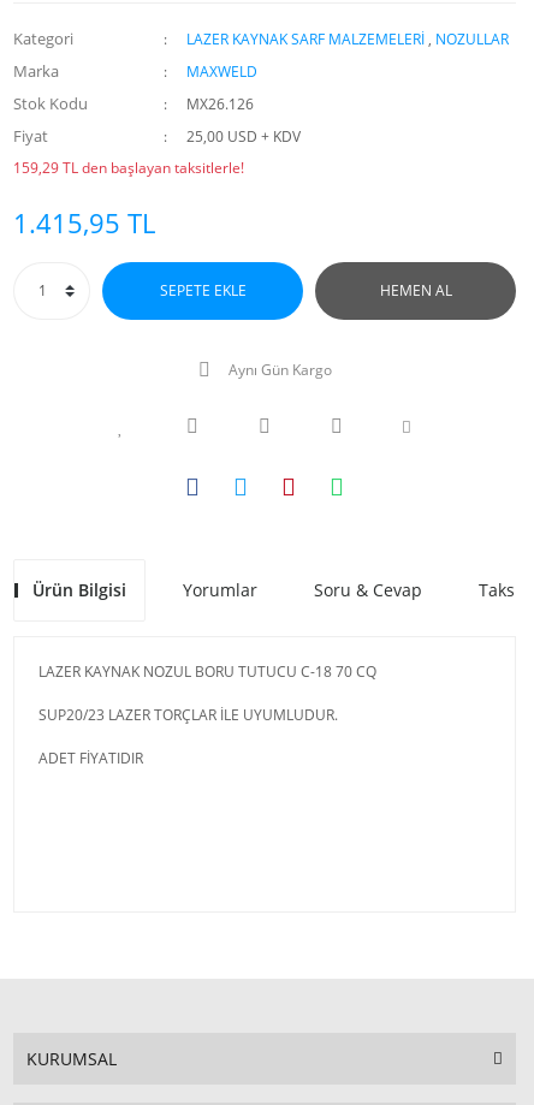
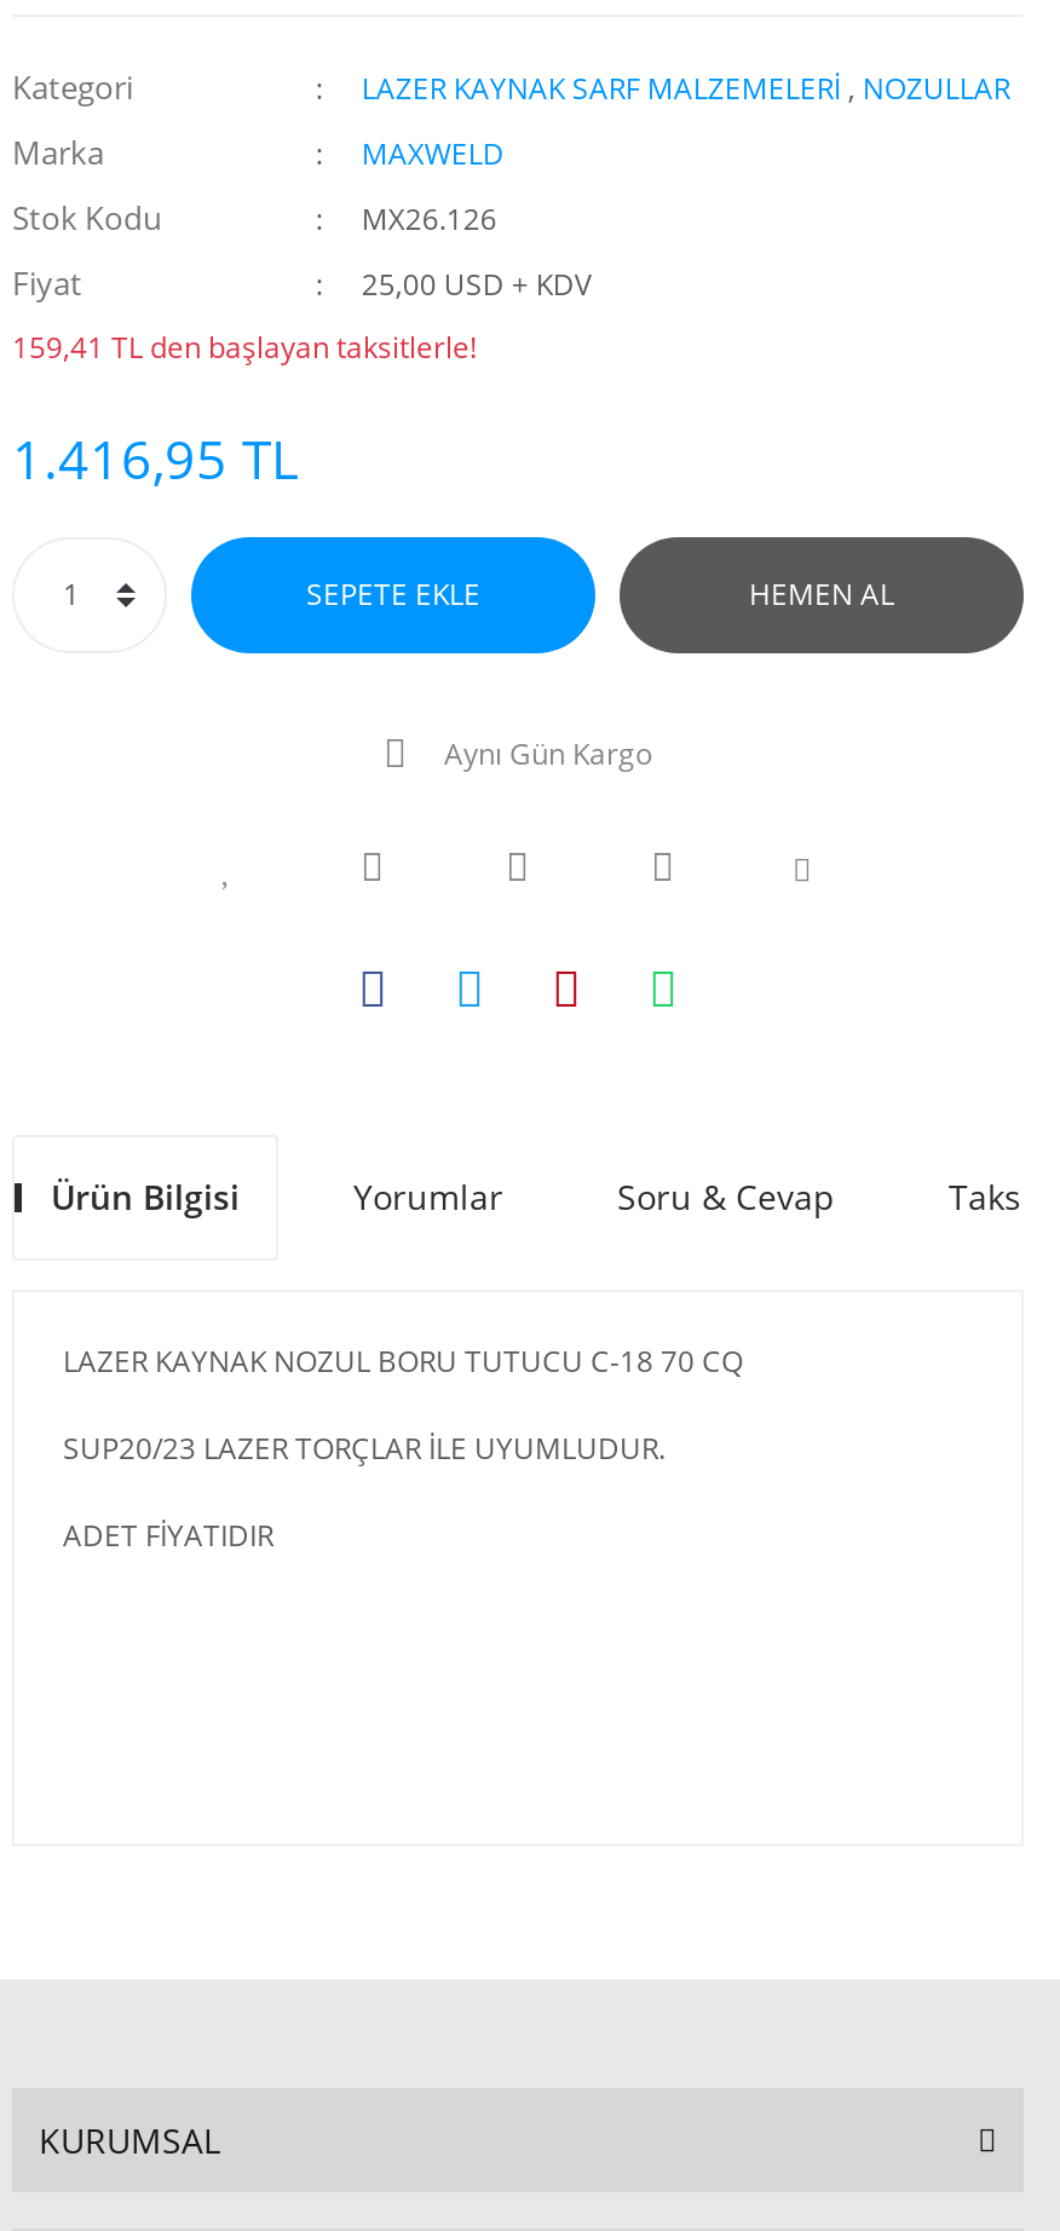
- 159,29 TL den başlayan taksitlerle!
+ 159,41 TL den başlayan taksitlerle!

- 1.415,95 TL
+ 1.416,95 TL
